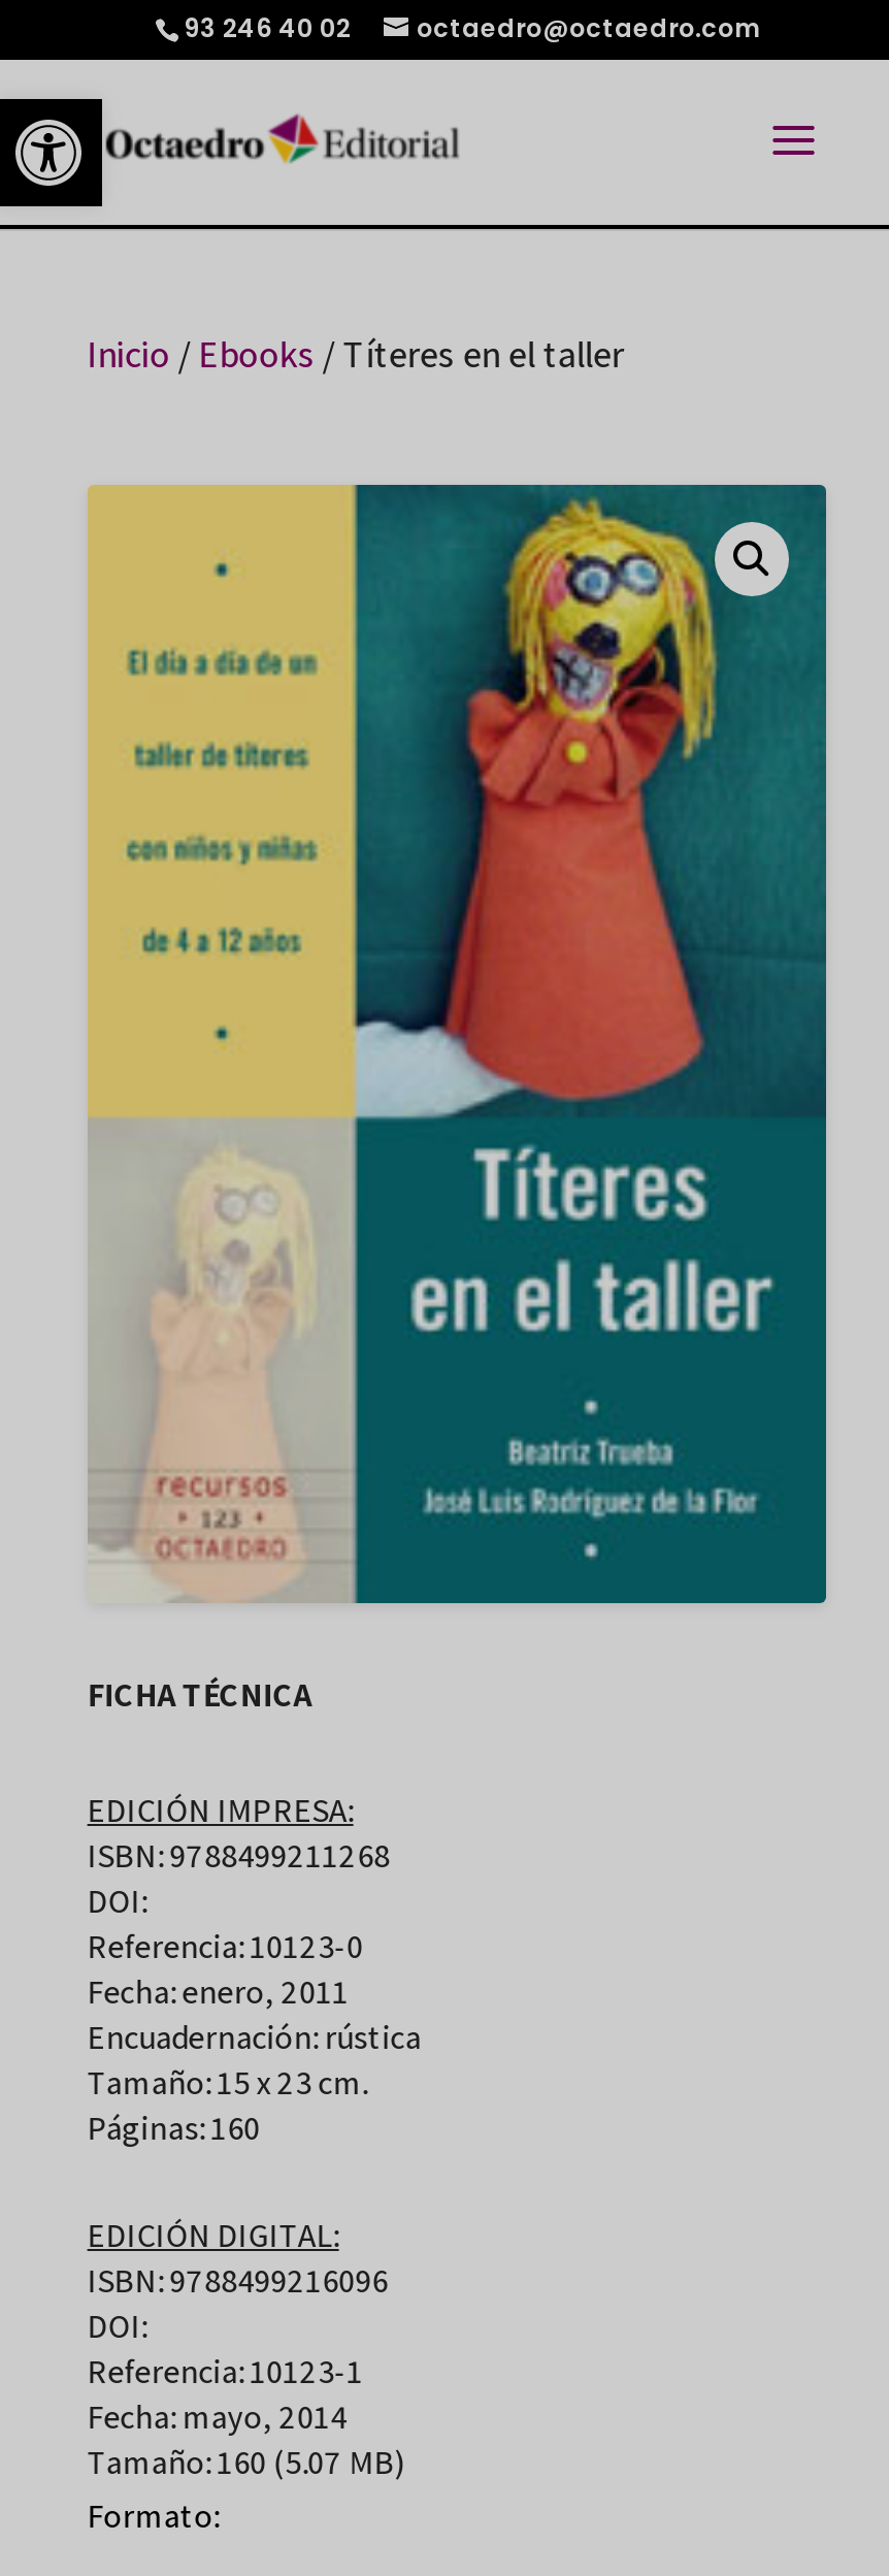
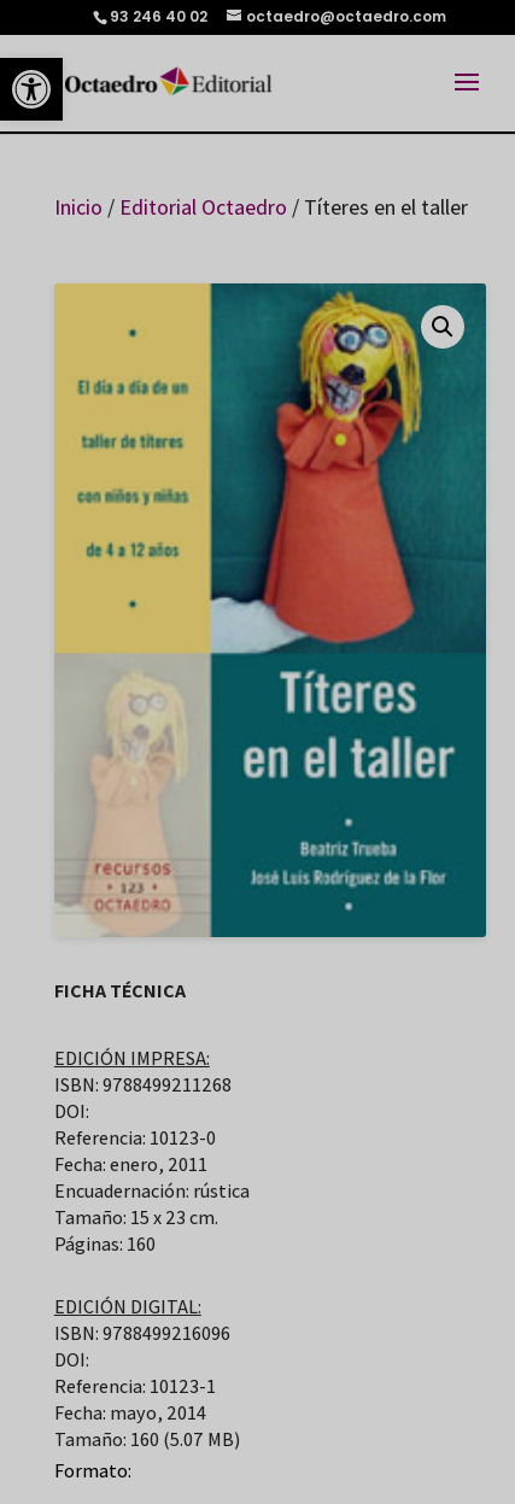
- Inicio / Ebooks / Títeres en el taller
+ Inicio / Editorial Octaedro / Títeres en el taller
